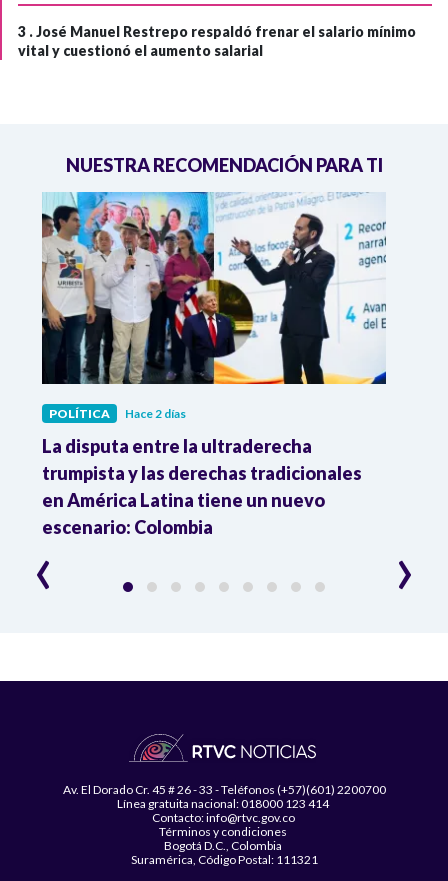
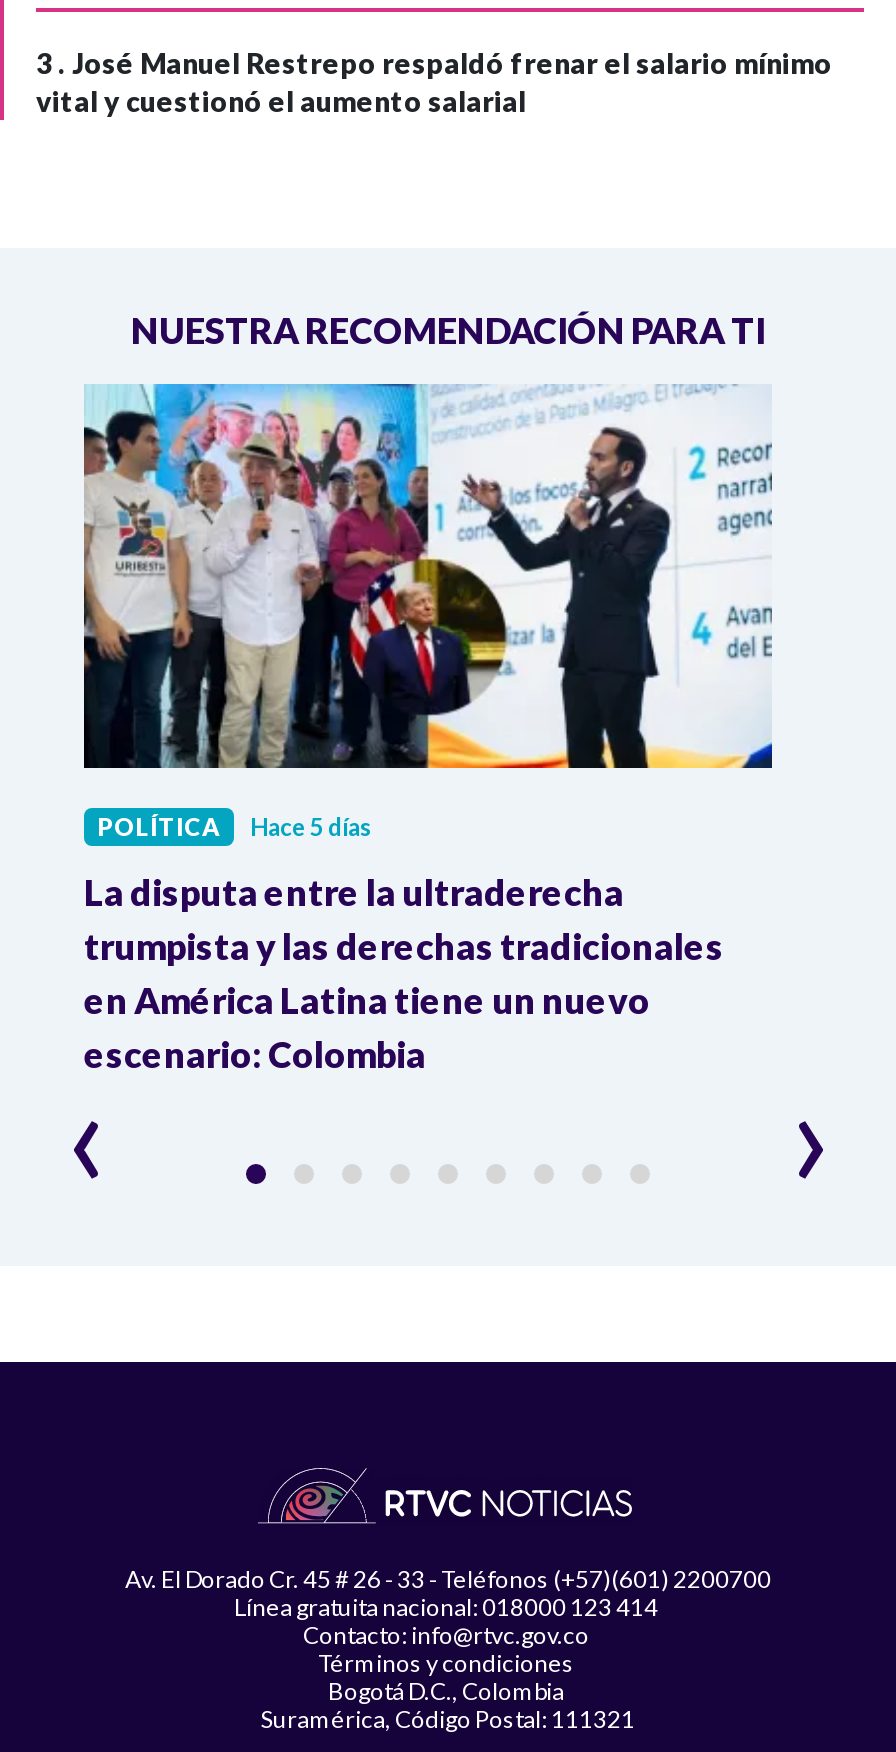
- POLÍTICA Hace 2 días
+ POLÍTICA Hace 5 días
